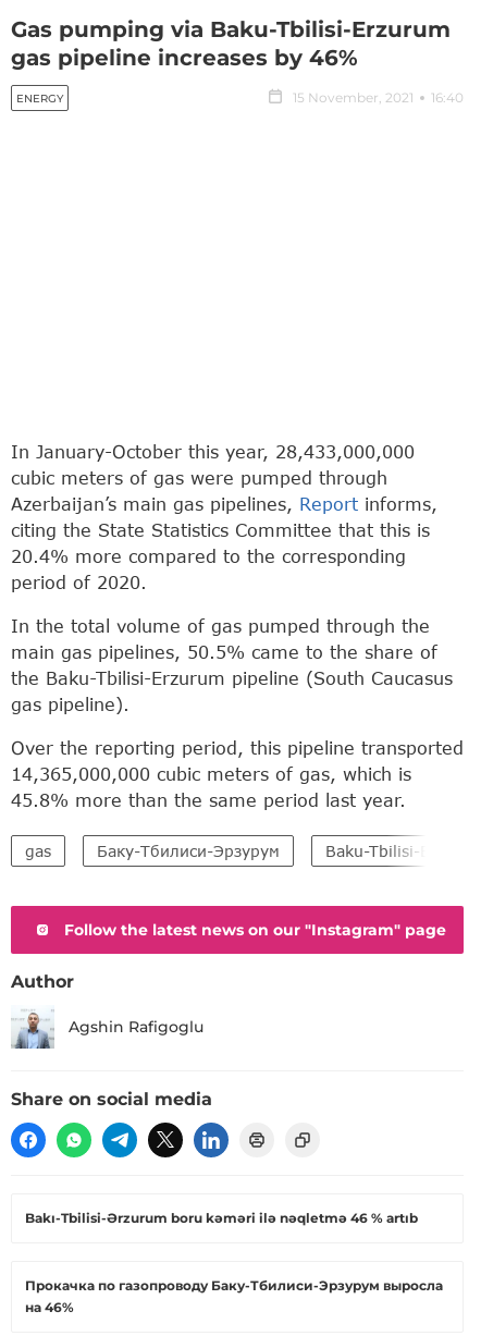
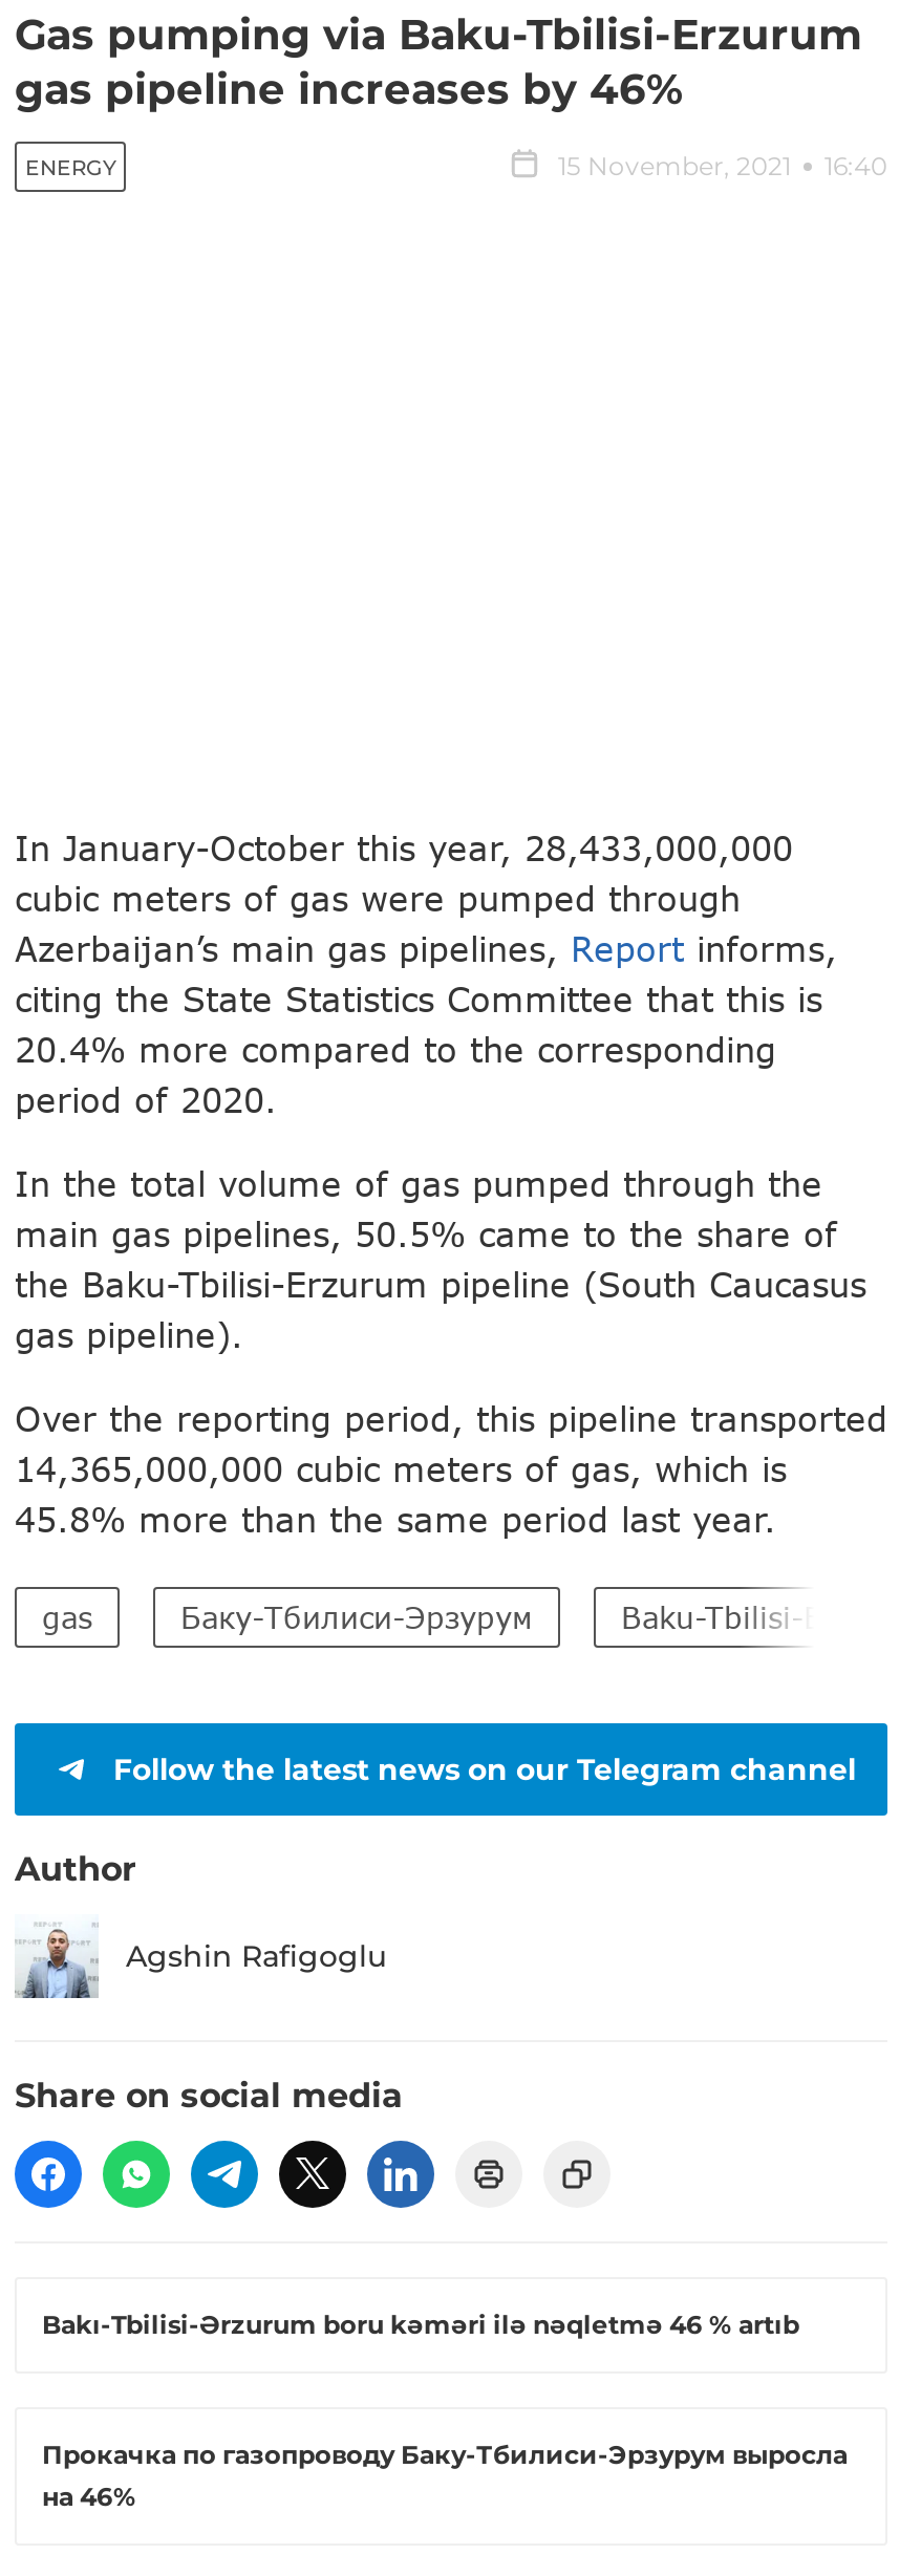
- Follow the latest news on our "Instagram" page
+ Follow the latest news on our Telegram channel
